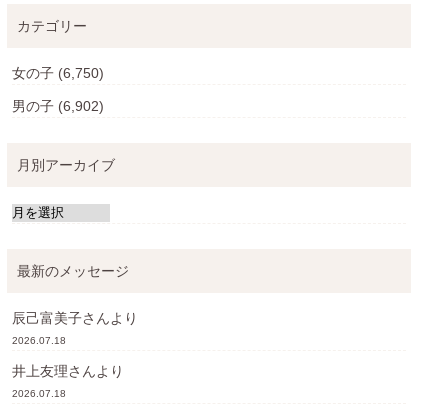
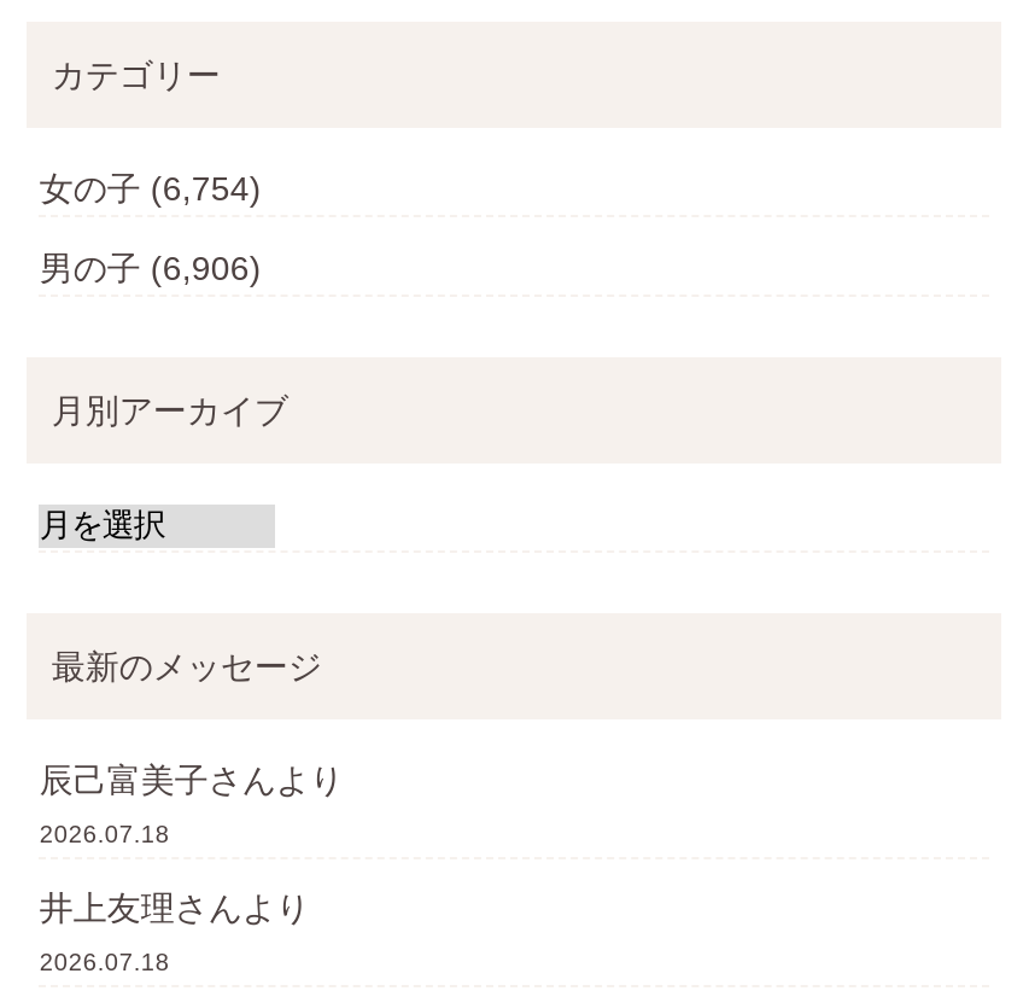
- 女の子(6,750)
+ 女の子(6,754)

- 男の子(6,902)
+ 男の子(6,906)
